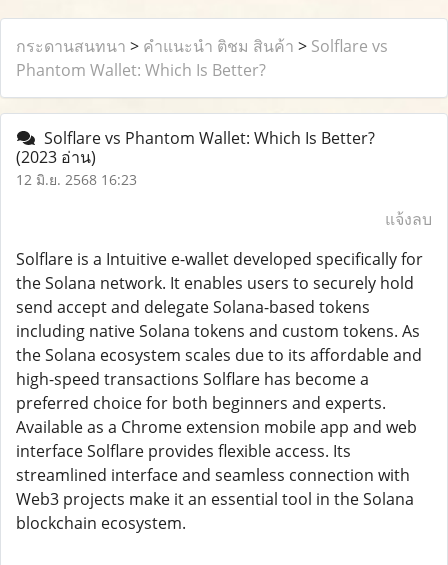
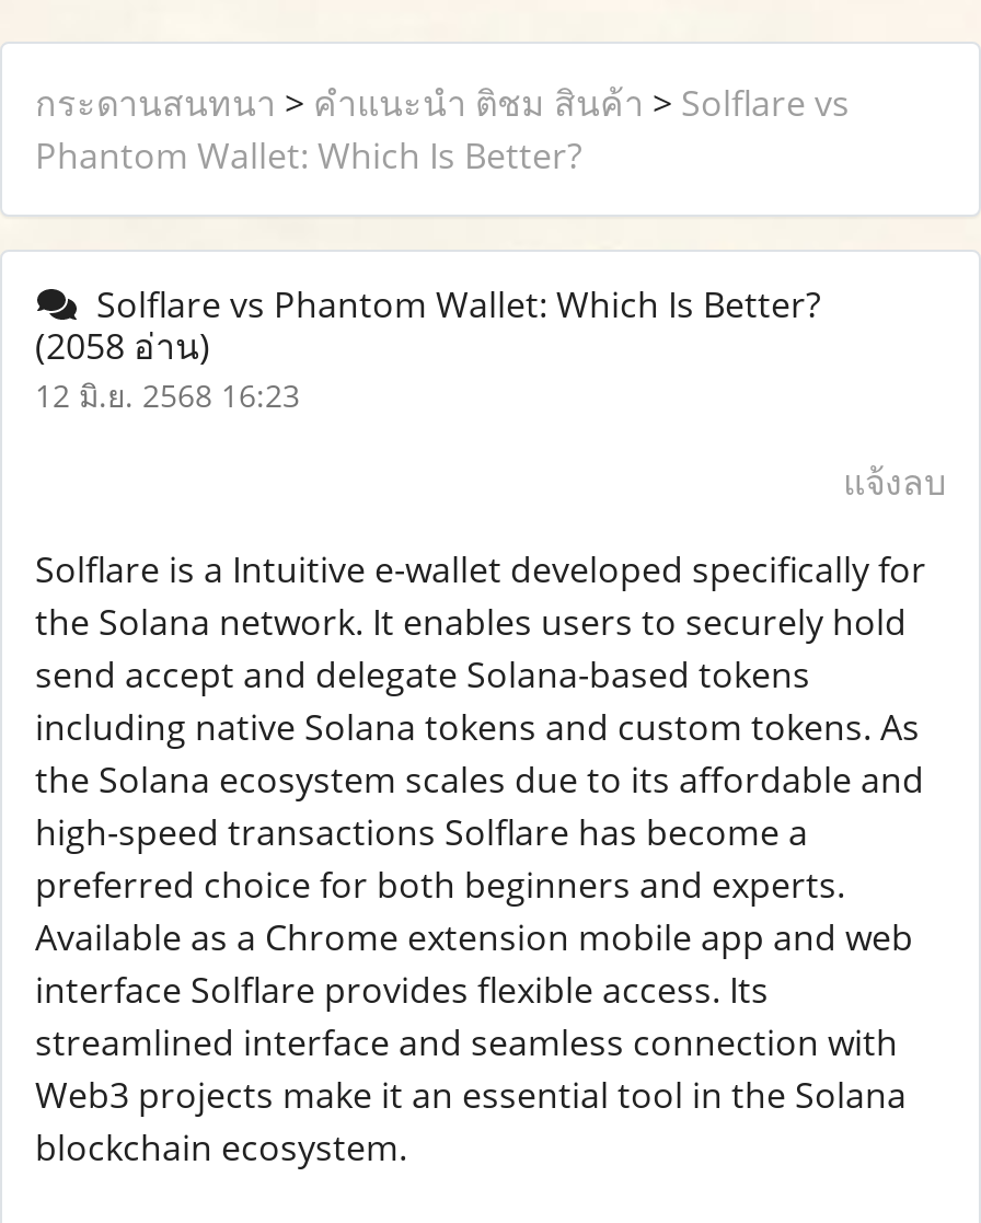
- (2023 อ่าน)
+ (2058 อ่าน)
